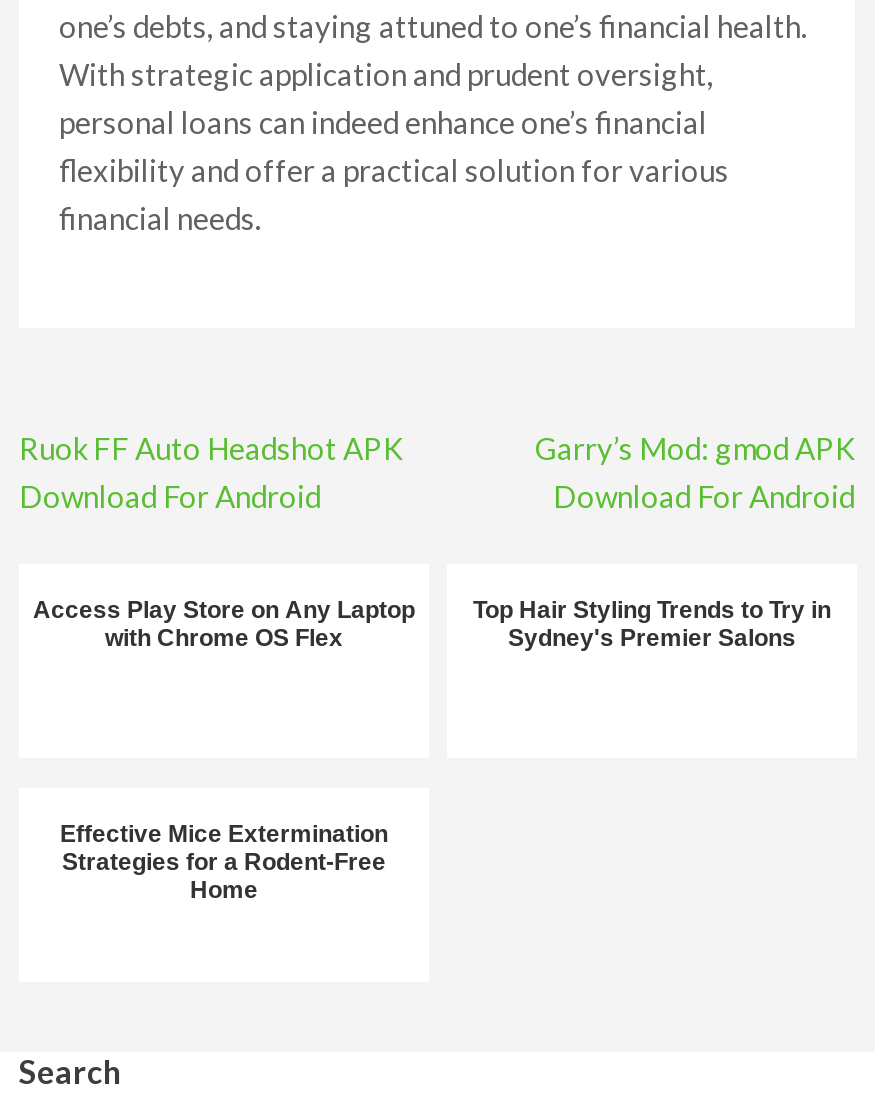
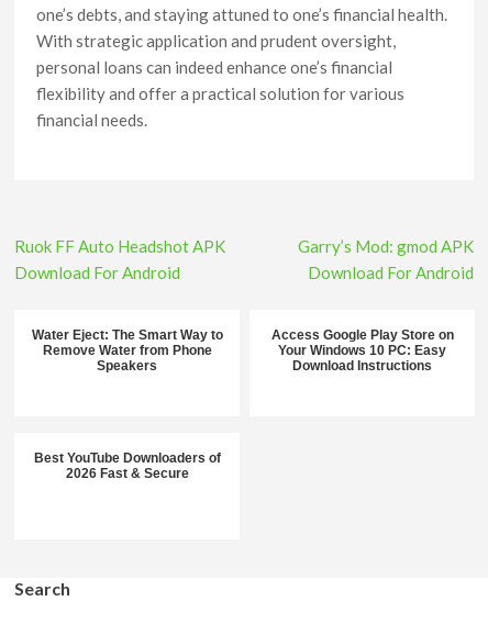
- Access Play Store on Any Laptop
- with Chrome OS Flex
+ Water Eject: The Smart Way to
+ Remove Water from Phone
+ Speakers

- Top Hair Styling Trends to Try in
- Sydney's Premier Salons
+ Access Google Play Store on
+ Your Windows 10 PC: Easy
+ Download Instructions

- Effective Mice Extermination
- Strategies for a Rodent-Free
- Home
+ Best YouTube Downloaders of
+ 2026 Fast & Secure
